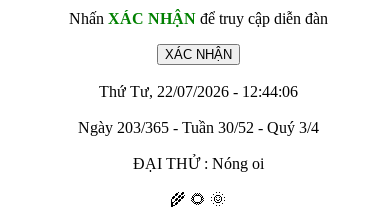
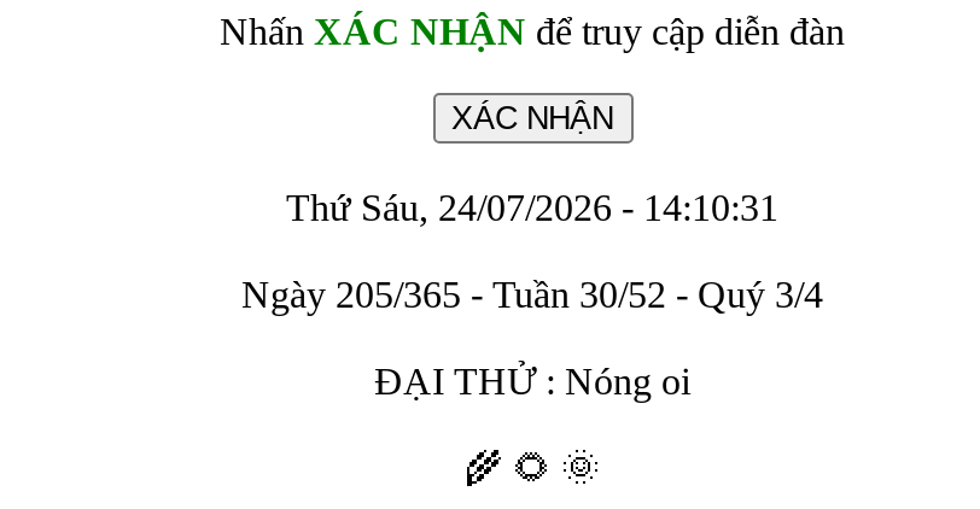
- Thứ Tư, 22/07/2026 - 12:44:06
+ Thứ Sáu, 24/07/2026 - 14:10:31

- Ngày 203/365 - Tuần 30/52 - Quý 3/4
+ Ngày 205/365 - Tuần 30/52 - Quý 3/4
